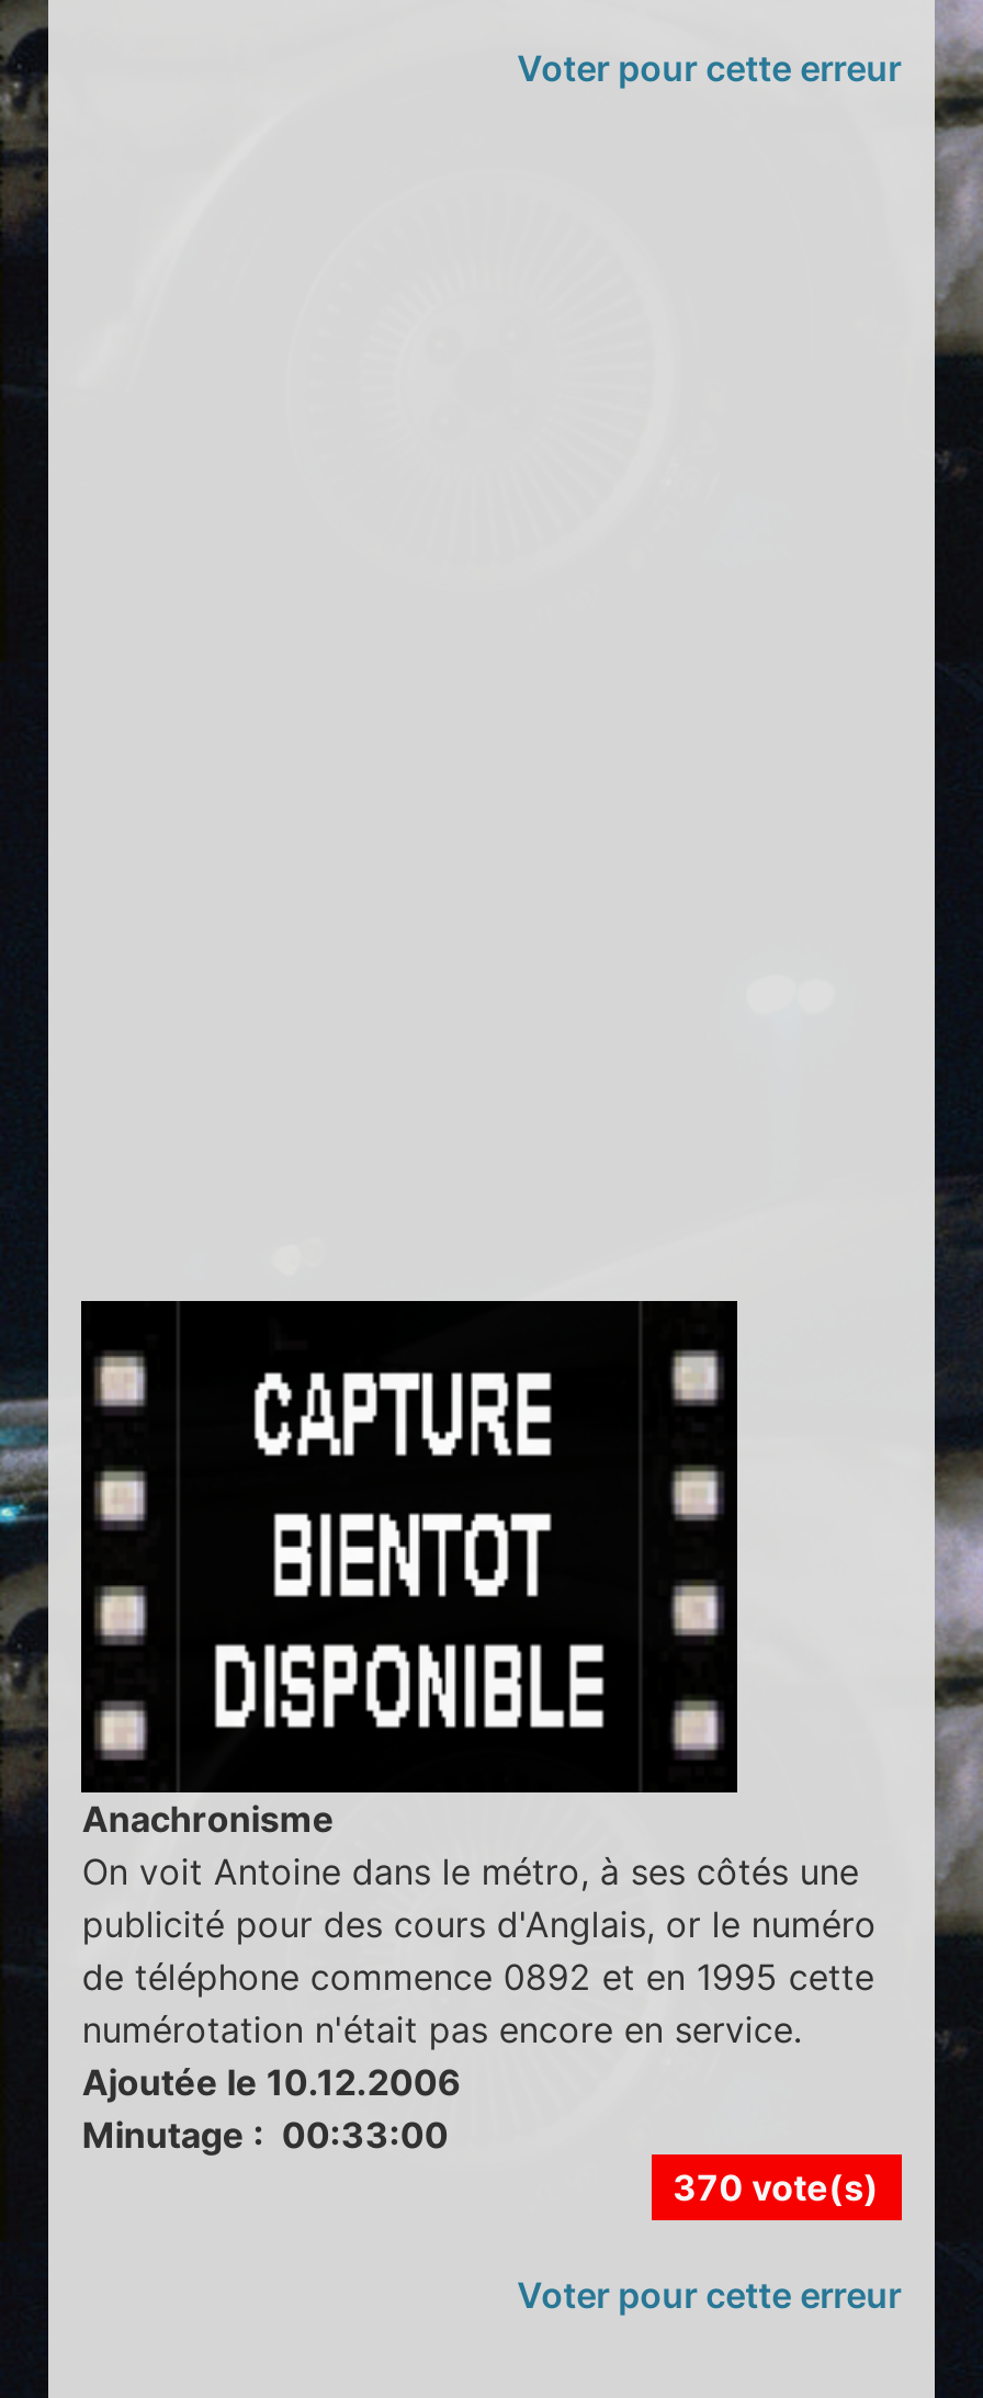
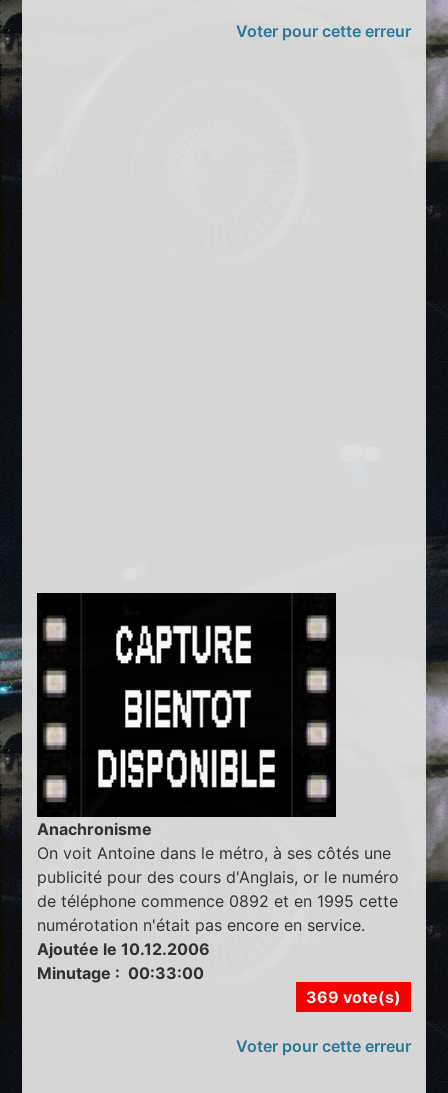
- 370 vote(s)
+ 369 vote(s)
